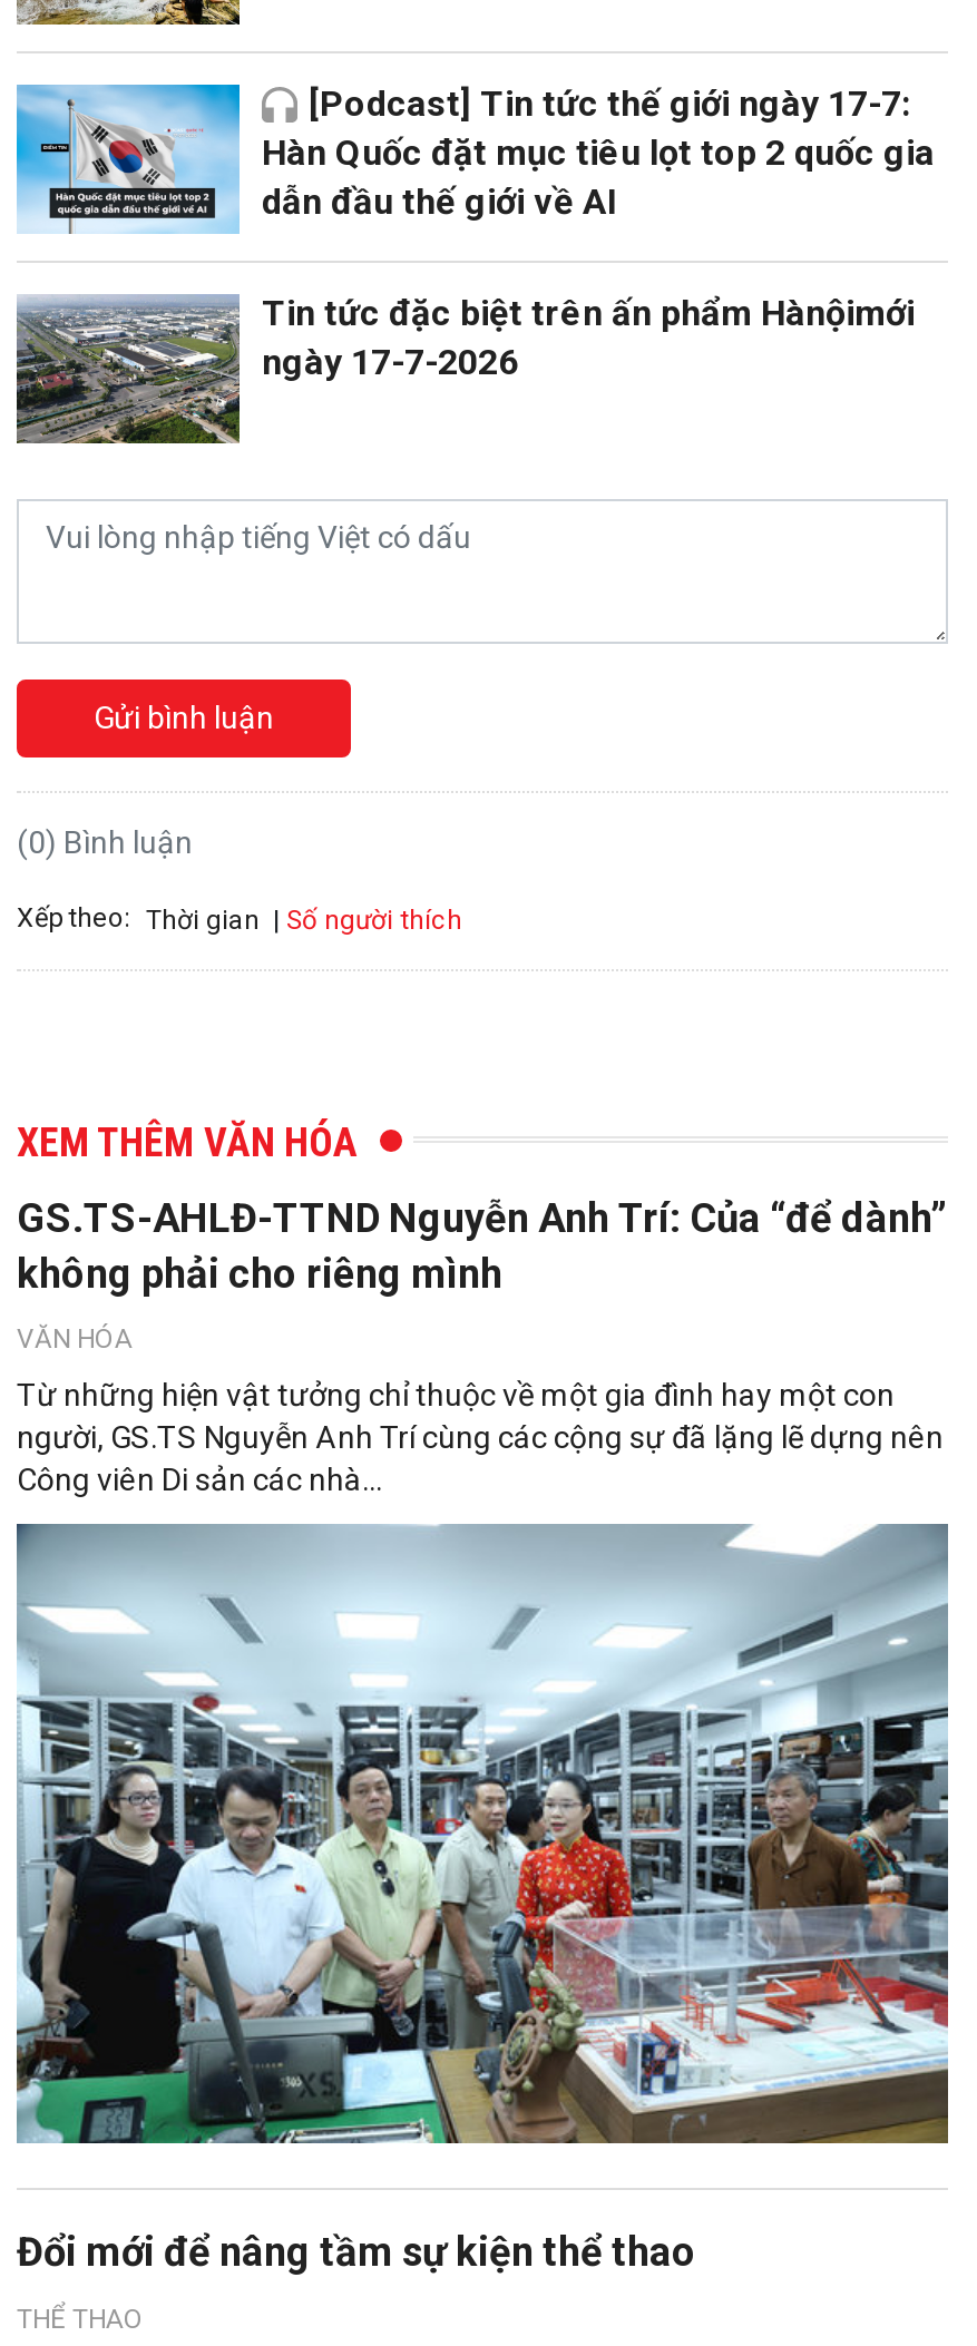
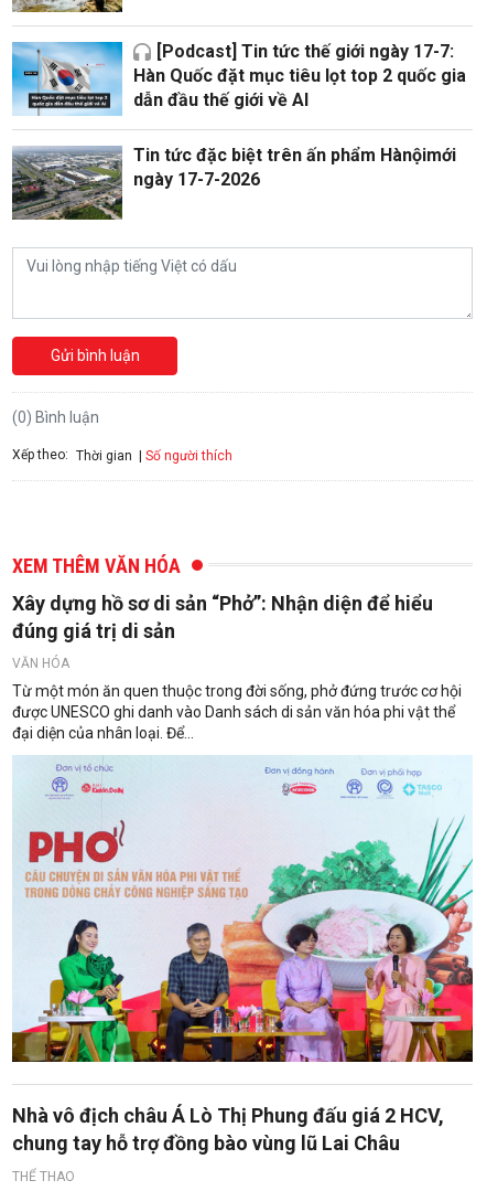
- GS.TS-AHLĐ-TTND Nguyễn Anh Trí: Của “để dành”
- không phải cho riêng mình
+ Xây dựng hồ sơ di sản “Phở”: Nhận diện để hiểu
+ đúng giá trị di sản

- Từ những hiện vật tưởng chỉ thuộc về một gia đình hay một con
- người, GS.TS Nguyễn Anh Trí cùng các cộng sự đã lặng lẽ dựng nên
- Công viên Di sản các nhà...
+ Từ một món ăn quen thuộc trong đời sống, phở đứng trước cơ hội
+ được UNESCO ghi danh vào Danh sách di sản văn hóa phi vật thể
+ đại diện của nhân loại. Để...

- [image]
- Đổi mới để nâng tầm sự kiện thể thao
+ [image]
+ Nhà vô địch châu Á Lò Thị Phung đấu giá 2 HCV,
+ chung tay hỗ trợ đồng bào vùng lũ Lai Châu
